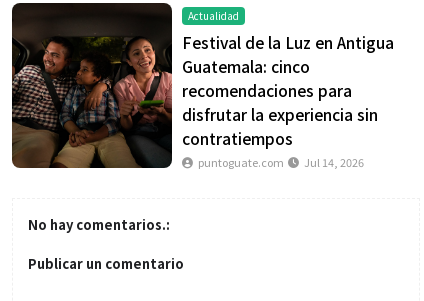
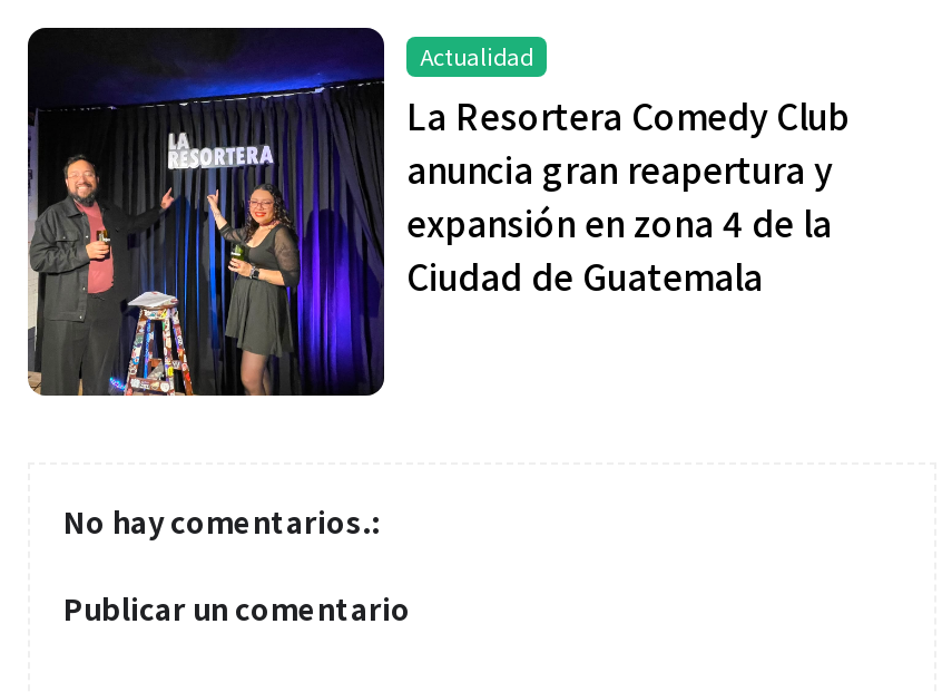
- [image]
- Festival de la Luz en Antigua
- Guatemala: cinco
- recomendaciones para
- disfrutar la experiencia sin
- contratiempos
- puntoguate.com
- Jul 14, 2026
+ [image]
+ La Resortera Comedy Club
+ anuncia gran reapertura y
+ expansión en zona 4 de la
+ Ciudad de Guatemala
